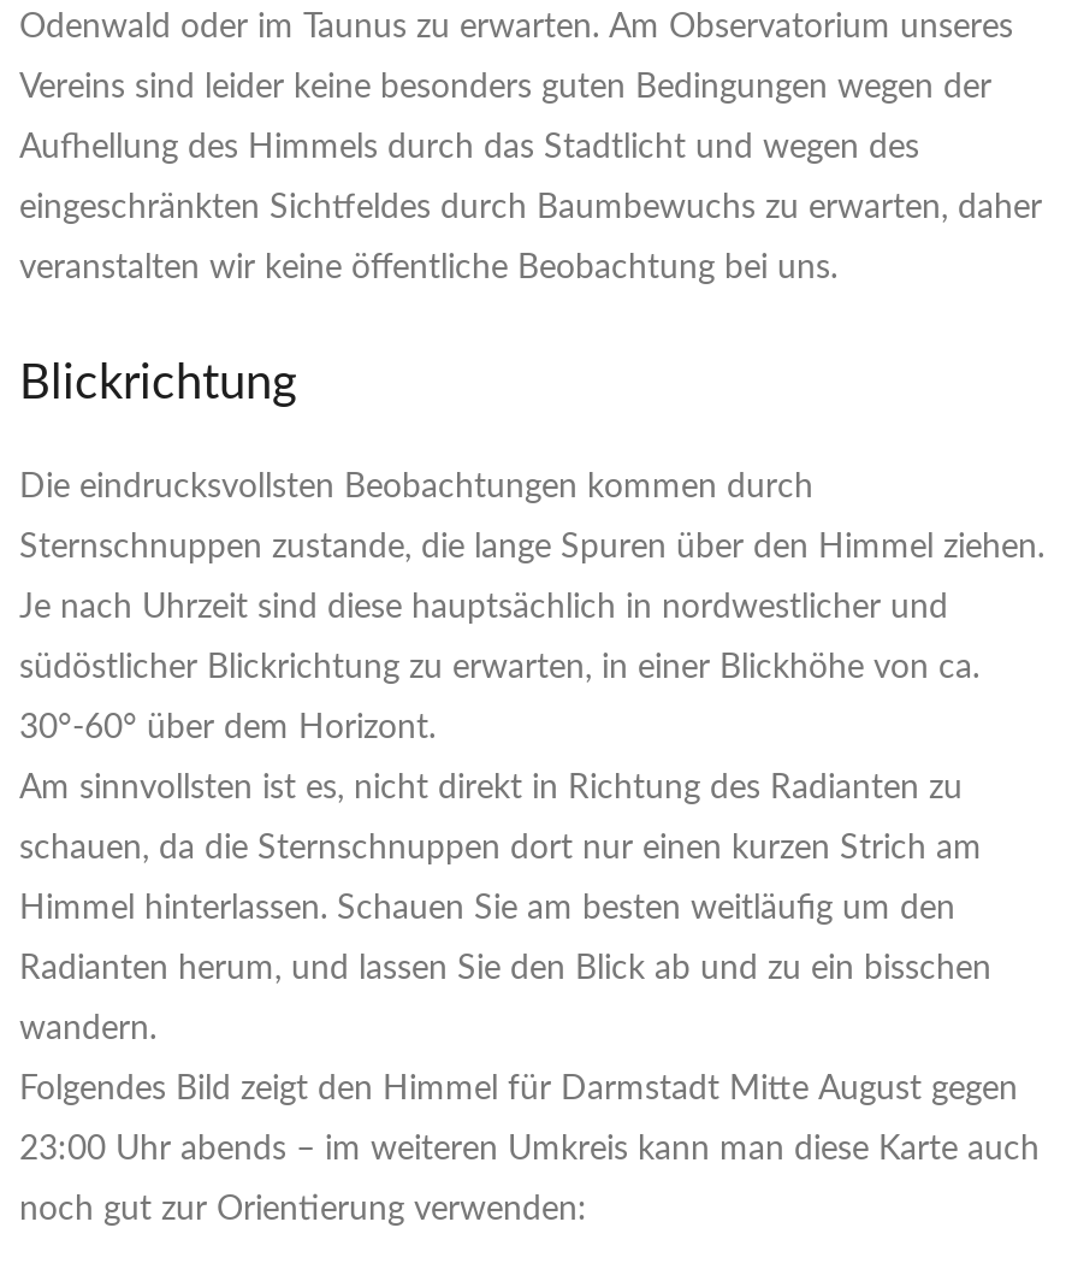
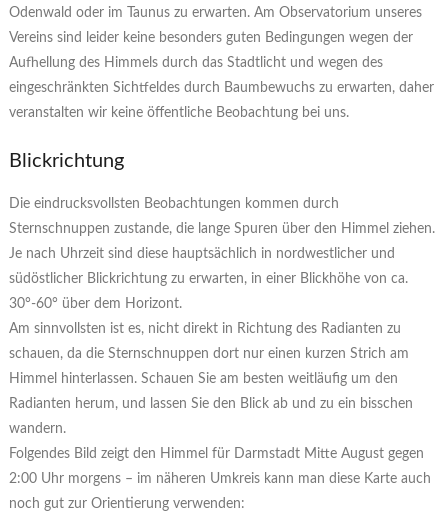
- 23:00 Uhr abends – im weiteren Umkreis kann man diese Karte auch
+ 2:00 Uhr morgens – im näheren Umkreis kann man diese Karte auch
